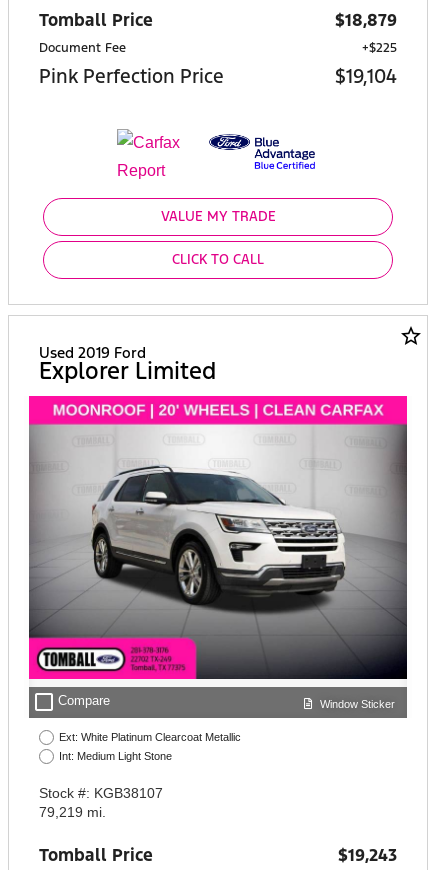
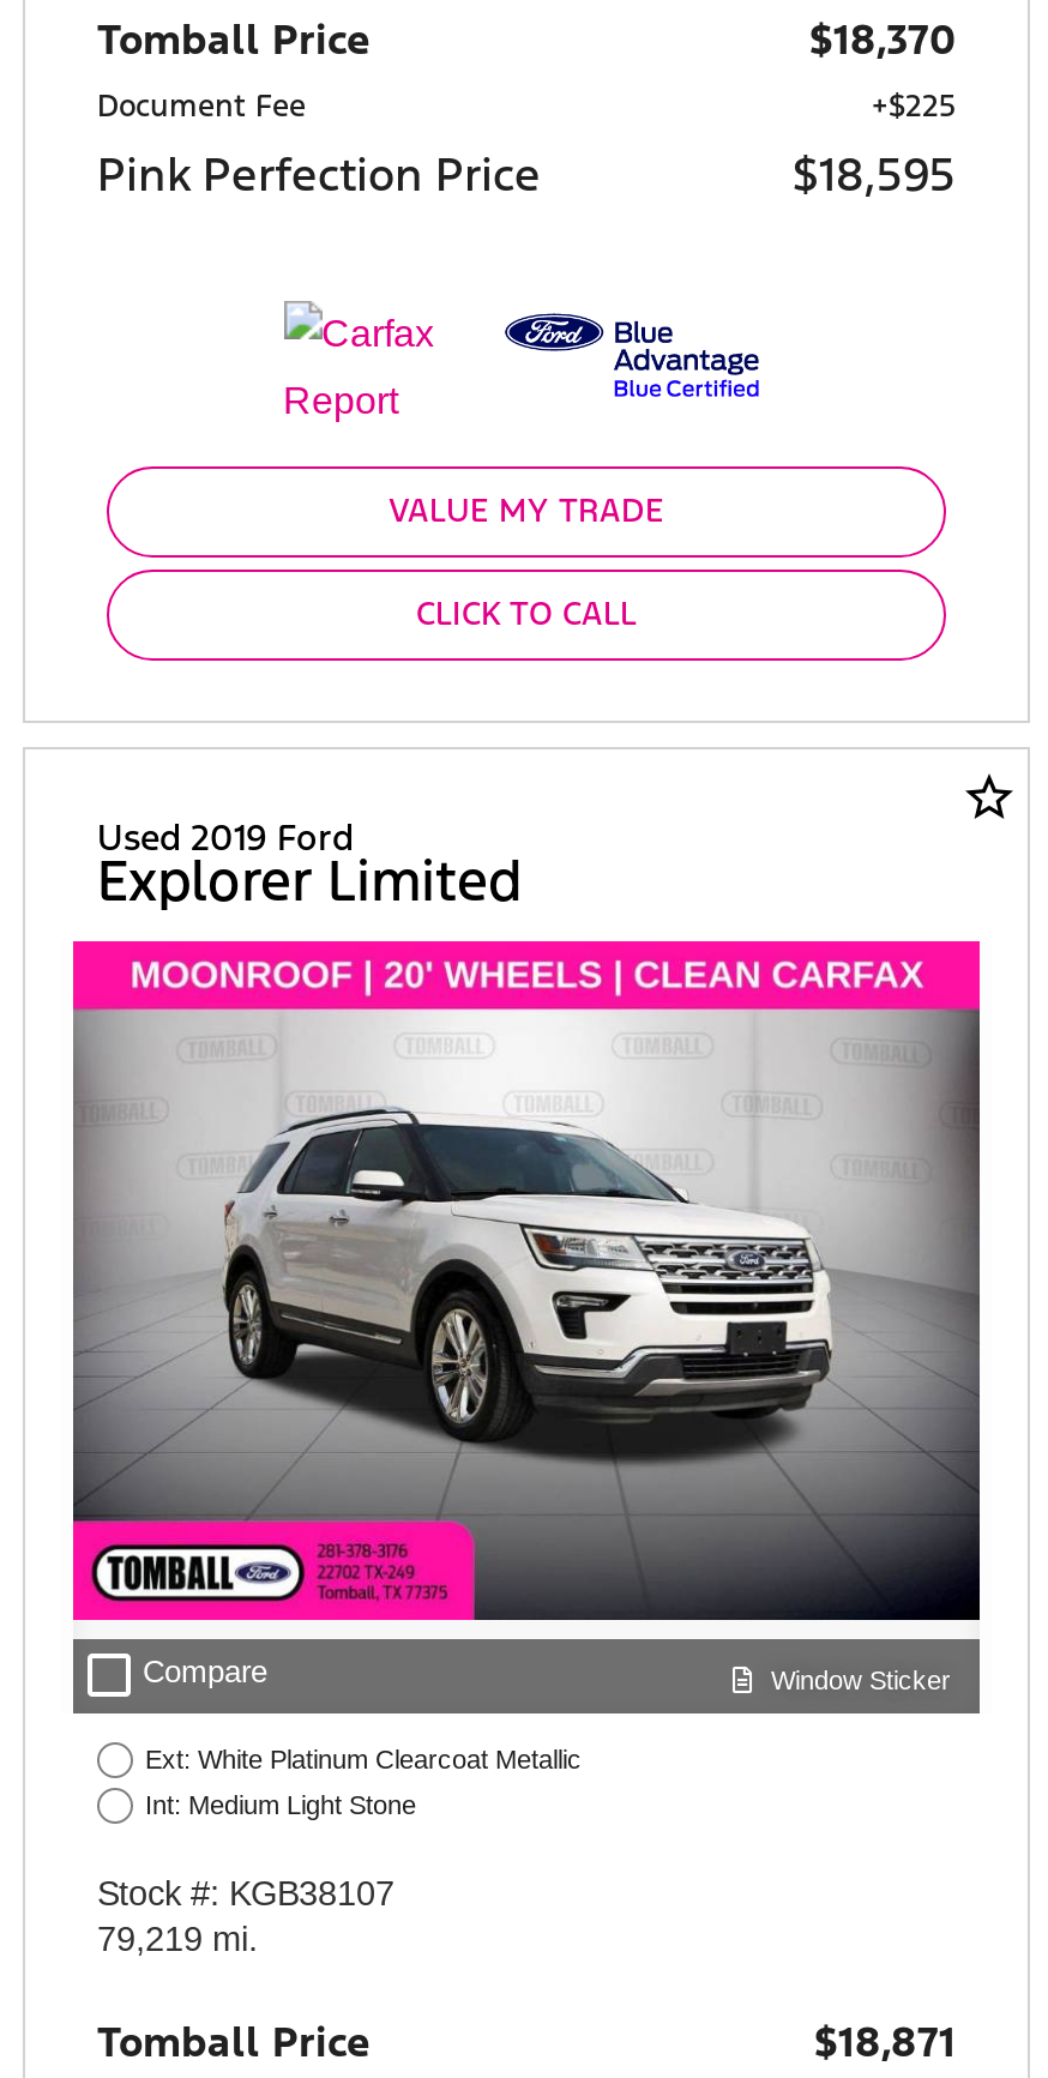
- $18,879
+ $18,370

- $19,104
+ $18,595

- $19,243
+ $18,871
